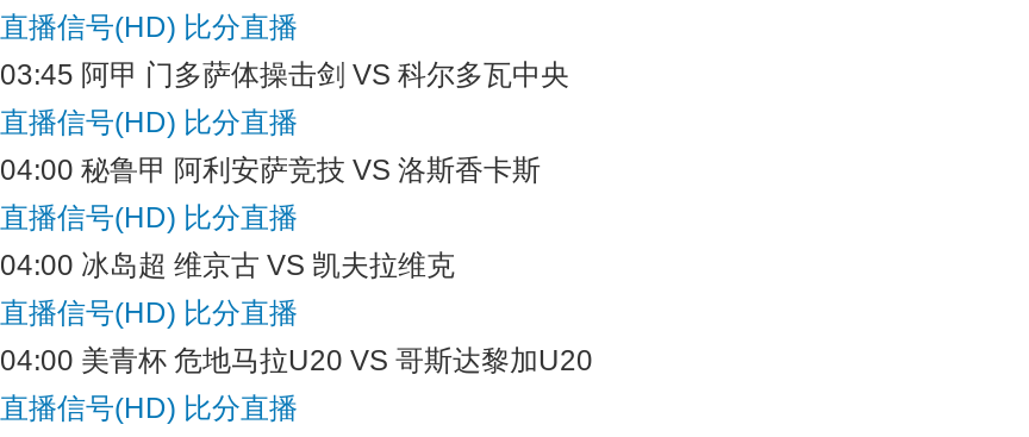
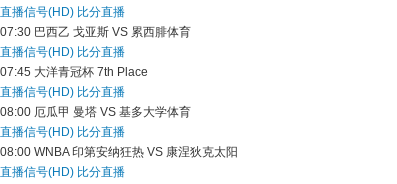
- 03:45 阿甲门多萨体操击剑 VS 科尔多瓦中央
+ 07:30 巴西乙戈亚斯 VS 累西腓体育

- 04:00 秘鲁甲阿利安萨竞技 VS 洛斯香卡斯
+ 07:45 大洋青冠杯7th Place

- 04:00 冰岛超维京古 VS 凯夫拉维克
+ 08:00 厄瓜甲曼塔 VS 基多大学体育

- 04:00 美青杯危地马拉U20 VS 哥斯达黎加U20
+ 08:00 WNBA印第安纳狂热 VS 康涅狄克太阳
